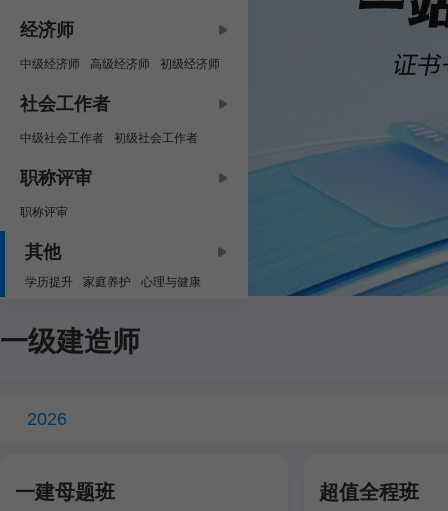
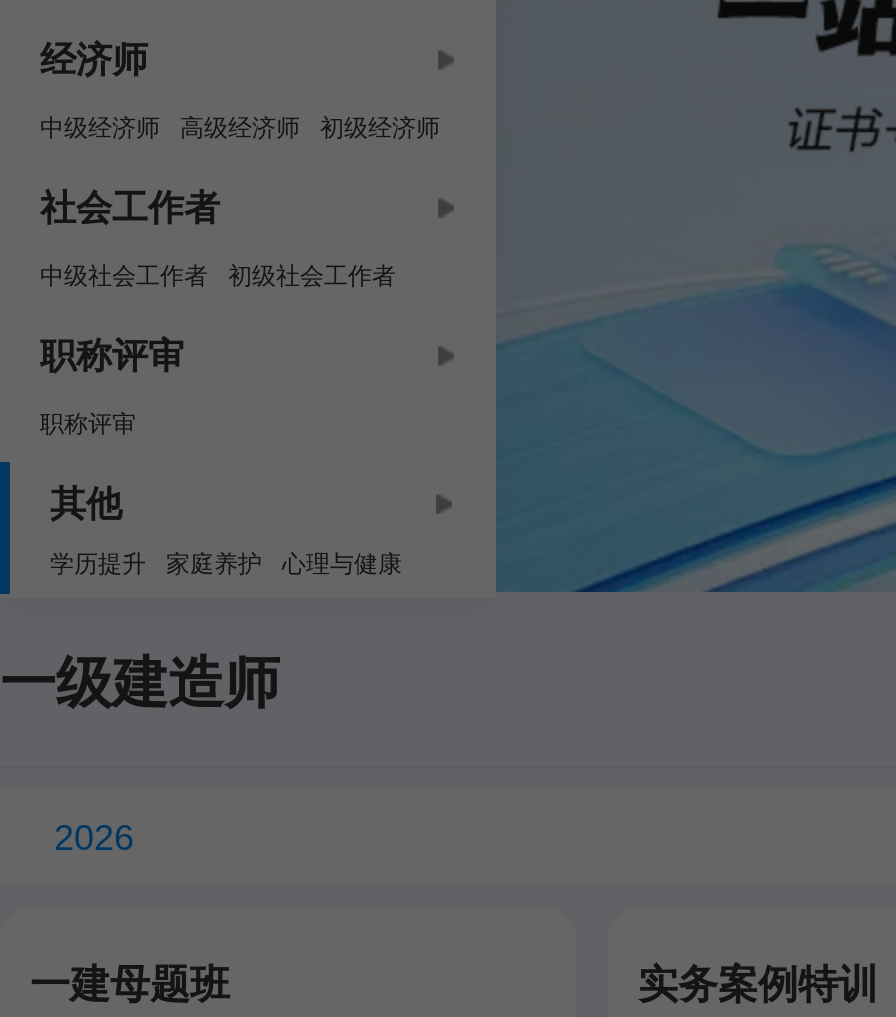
- 超值全程班
+ 实务案例特训
